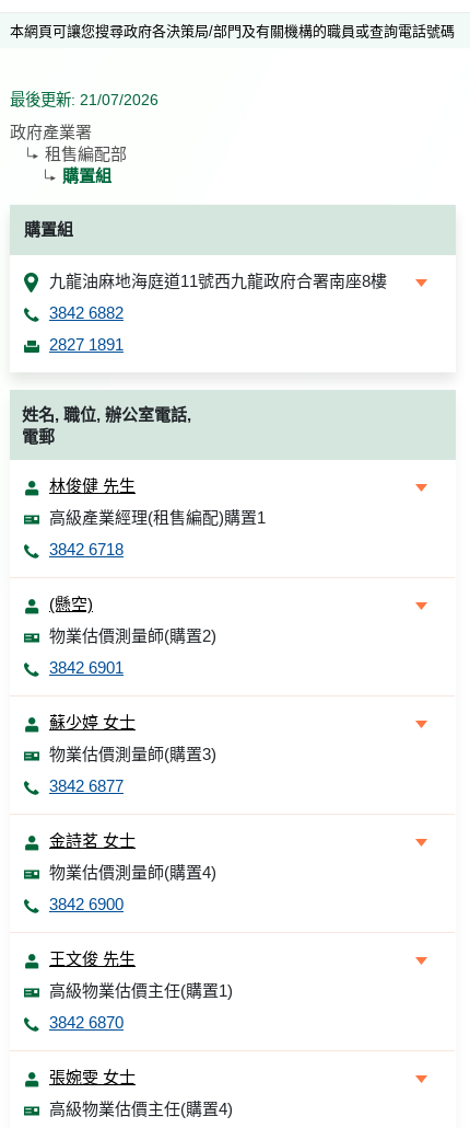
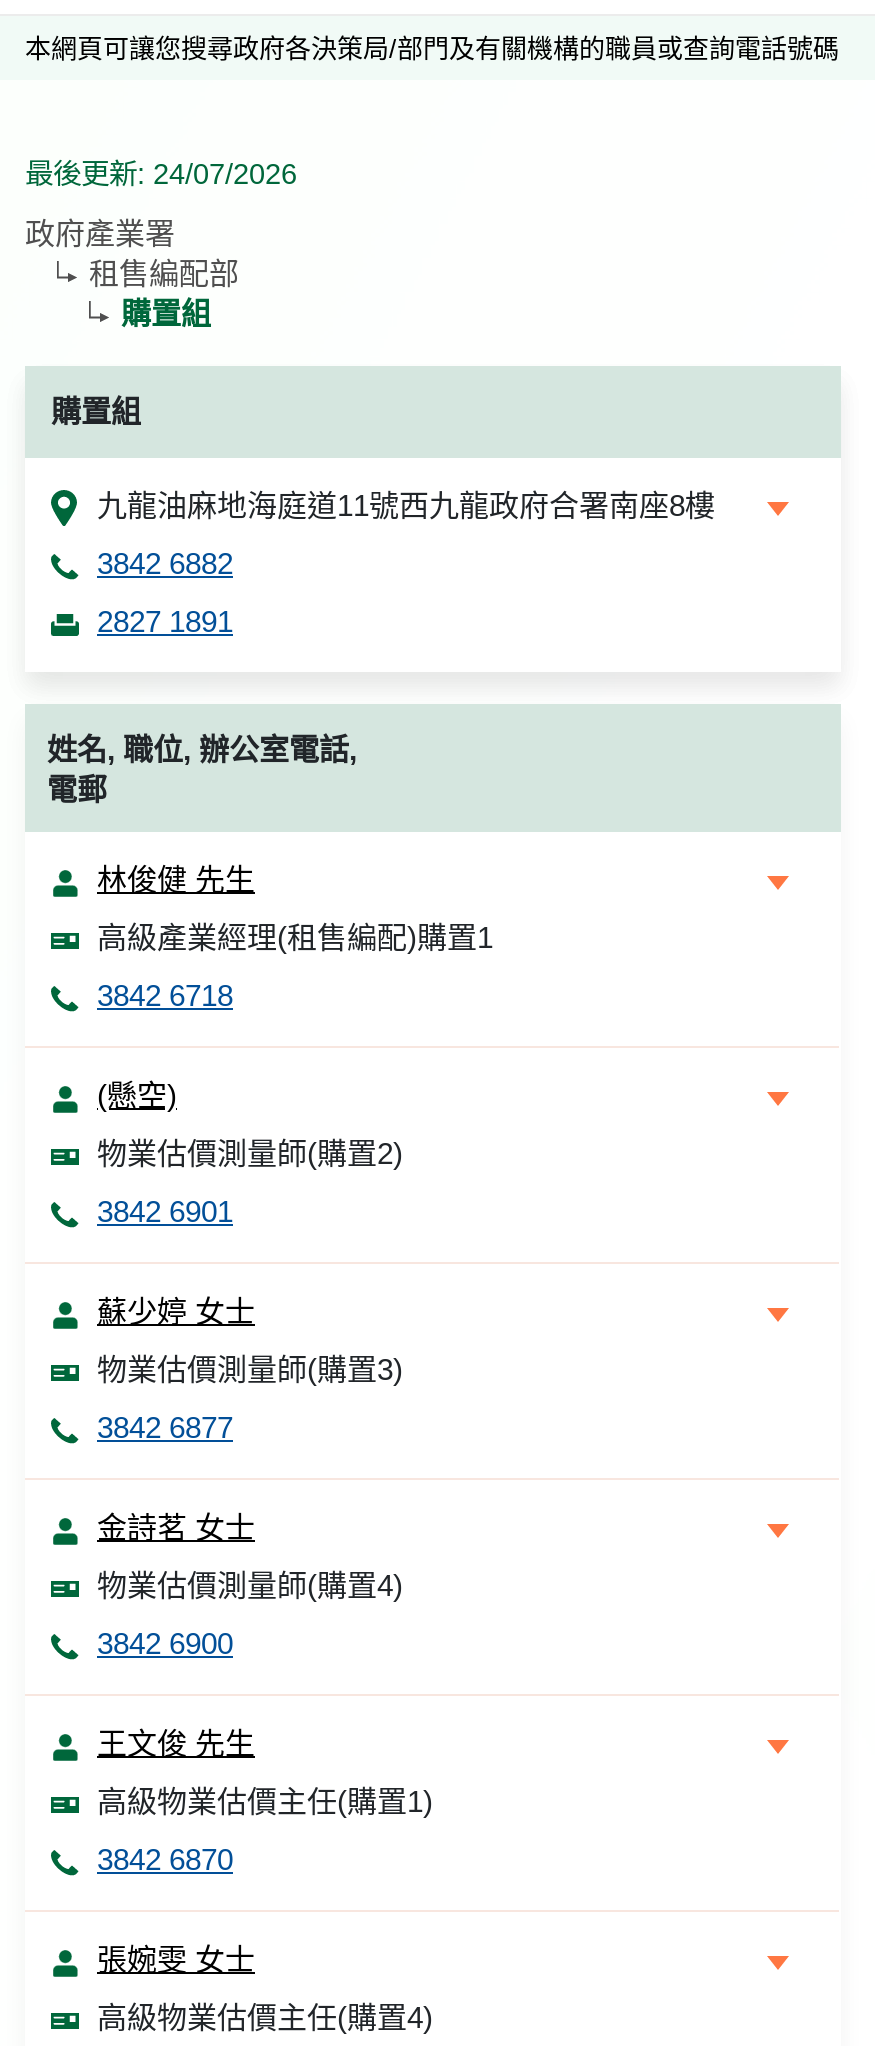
- 最後更新: 21/07/2026
+ 最後更新: 24/07/2026
